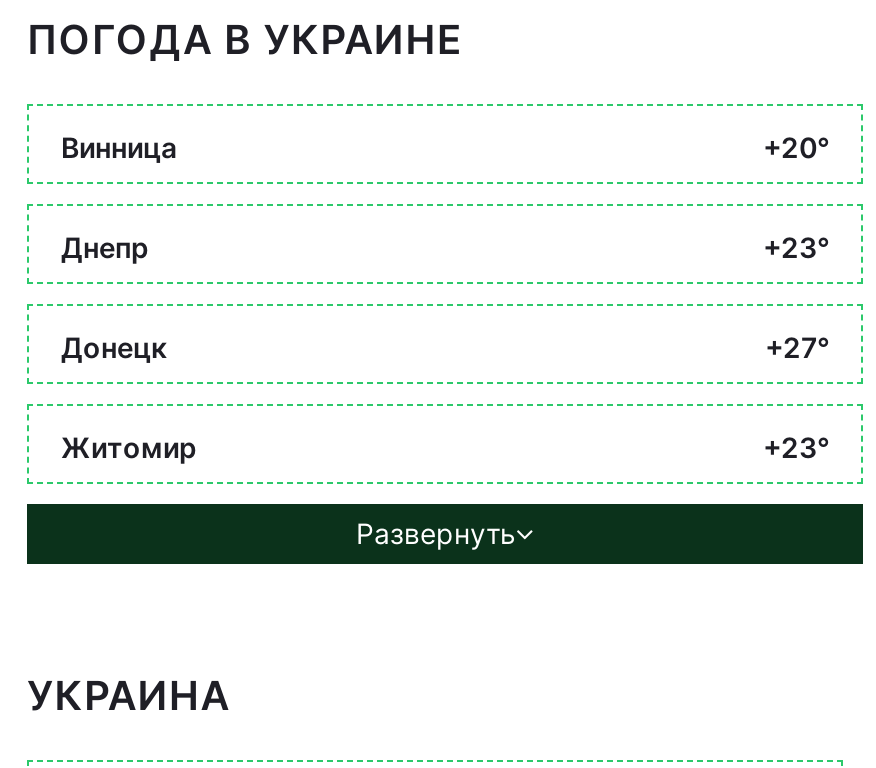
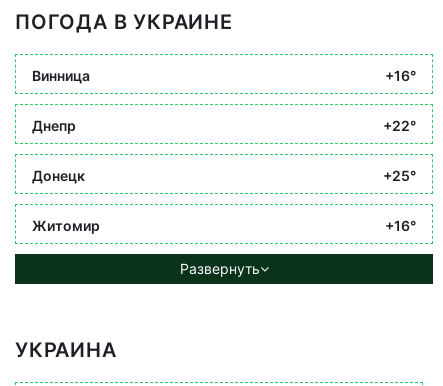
- +20°
+ +16°

- +23°
+ +22°

- +27°
+ +25°

- +23°
+ +16°
